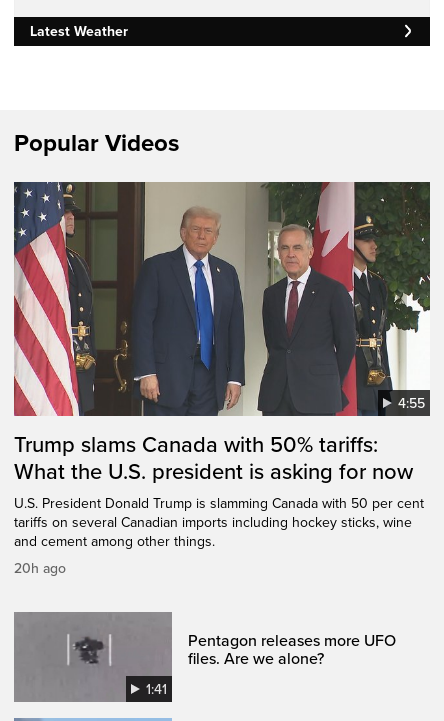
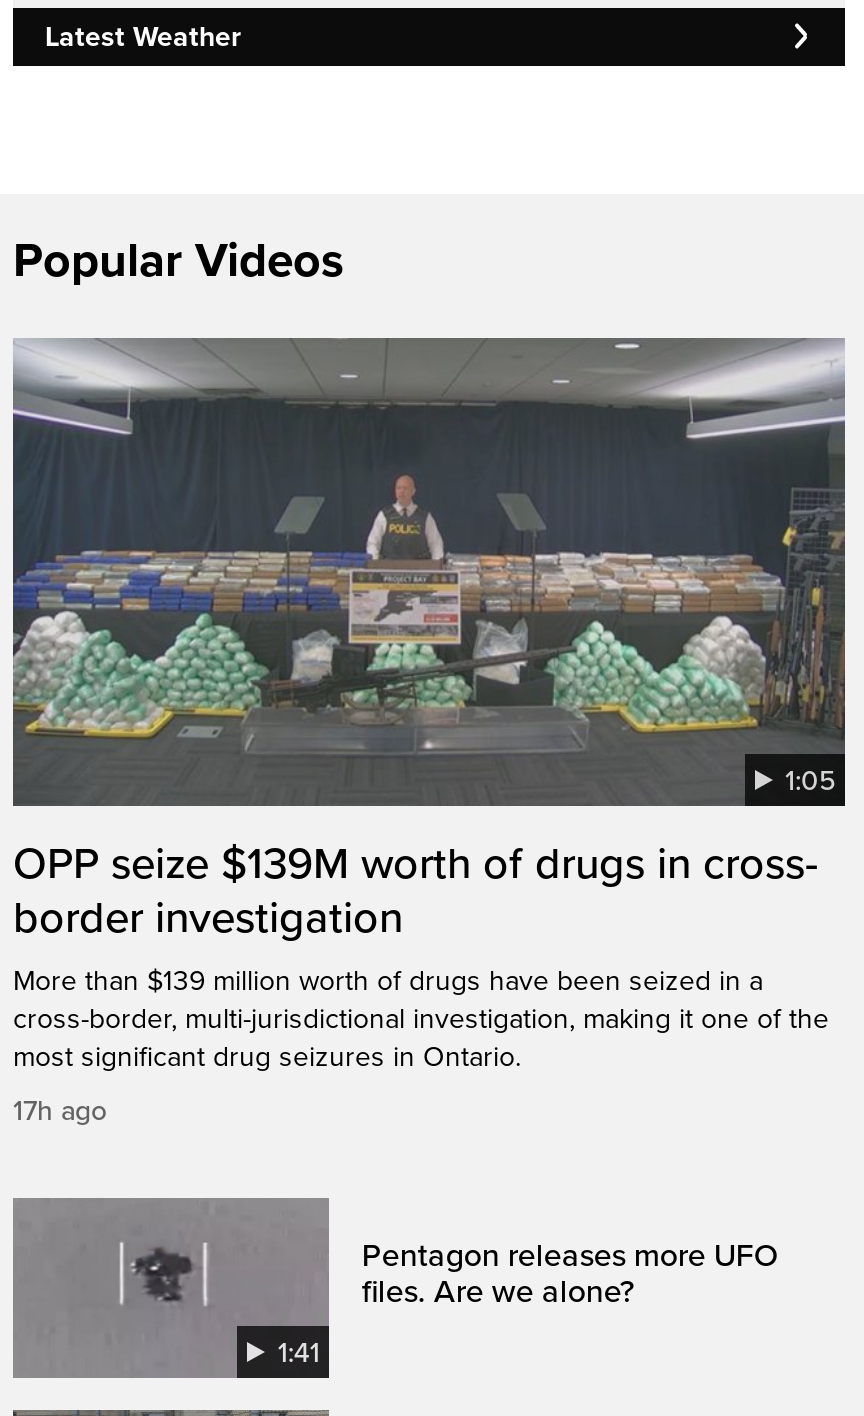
- [image]
- 4:55
+ [image]
+ 1:05

- Trump slams Canada with 50% tariffs:
- What the U.S. president is asking for now
- U.S. President Donald Trump is slamming Canada with 50 per cent
- tariffs on several Canadian imports including hockey sticks, wine
- and cement among other things.
+ OPP seize $139M worth of drugs in cross-
+ border investigation
+ More than $139 million worth of drugs have been seized in a
+ cross-border, multi-jurisdictional investigation, making it one of the
+ most significant drug seizures in Ontario.

- 20h ago
+ 17h ago
